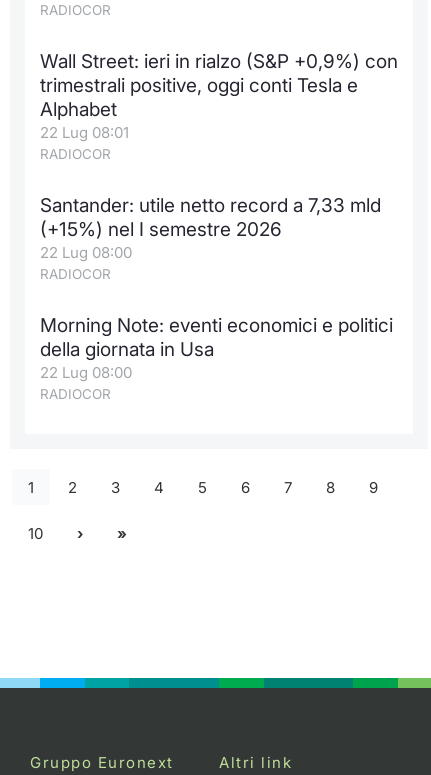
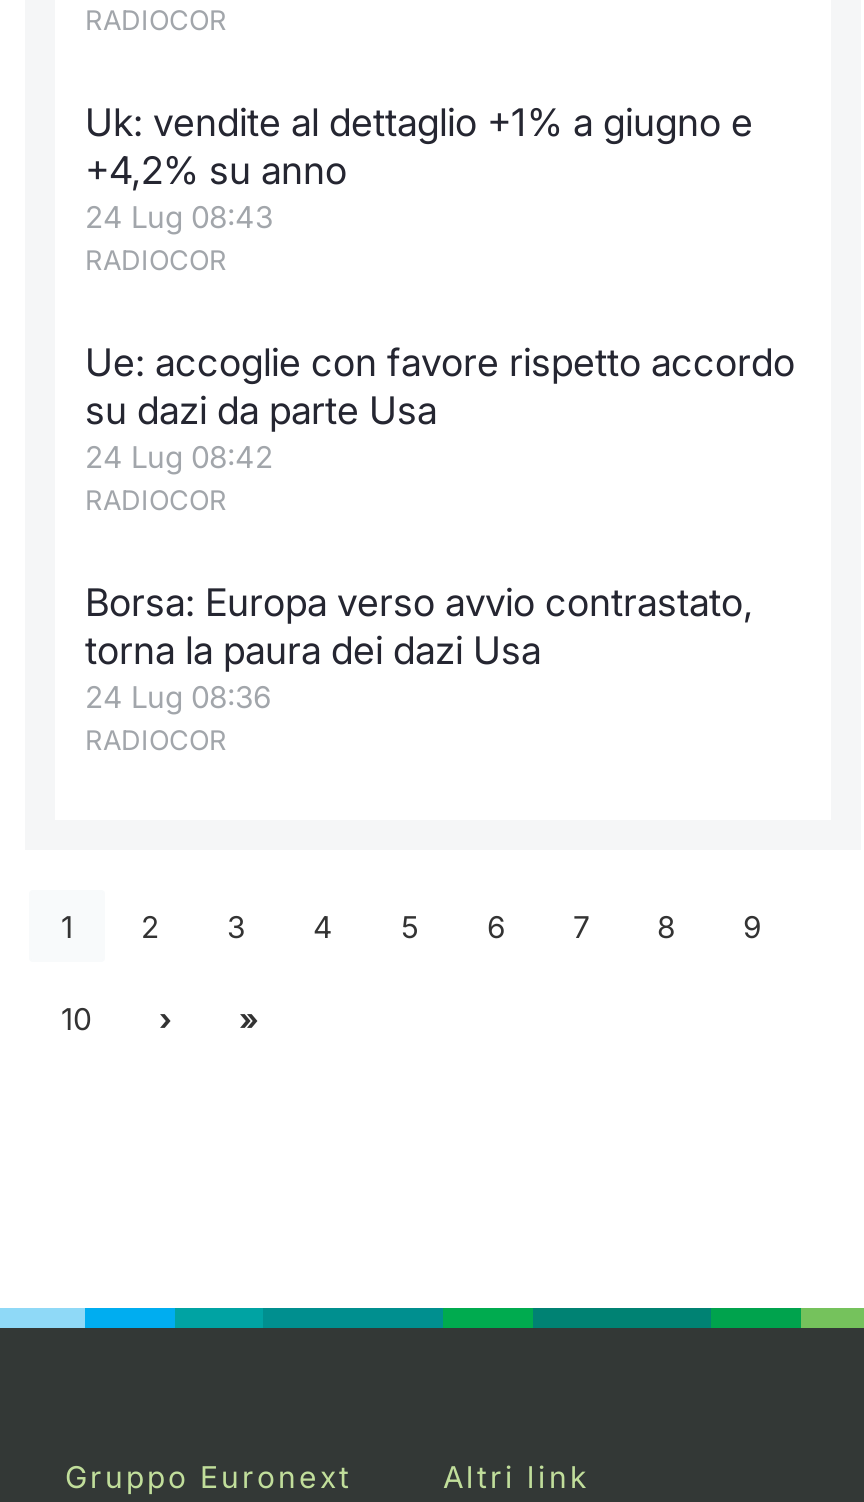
- Wall Street: ieri in rialzo (S&P +0,9%) con
- trimestrali positive, oggi conti Tesla e
- Alphabet
- 22 Lug 08:01
+ Uk: vendite al dettaglio +1% a giugno e
+ +4,2% su anno
+ 24 Lug 08:43

- Santander: utile netto record a 7,33 mld
- (+15%) nel I semestre 2026
- 22 Lug 08:00
+ Ue: accoglie con favore rispetto accordo
+ su dazi da parte Usa
+ 24 Lug 08:42

- Morning Note: eventi economici e politici
- della giornata in Usa
- 22 Lug 08:00
+ Borsa: Europa verso avvio contrastato,
+ torna la paura dei dazi Usa
+ 24 Lug 08:36
